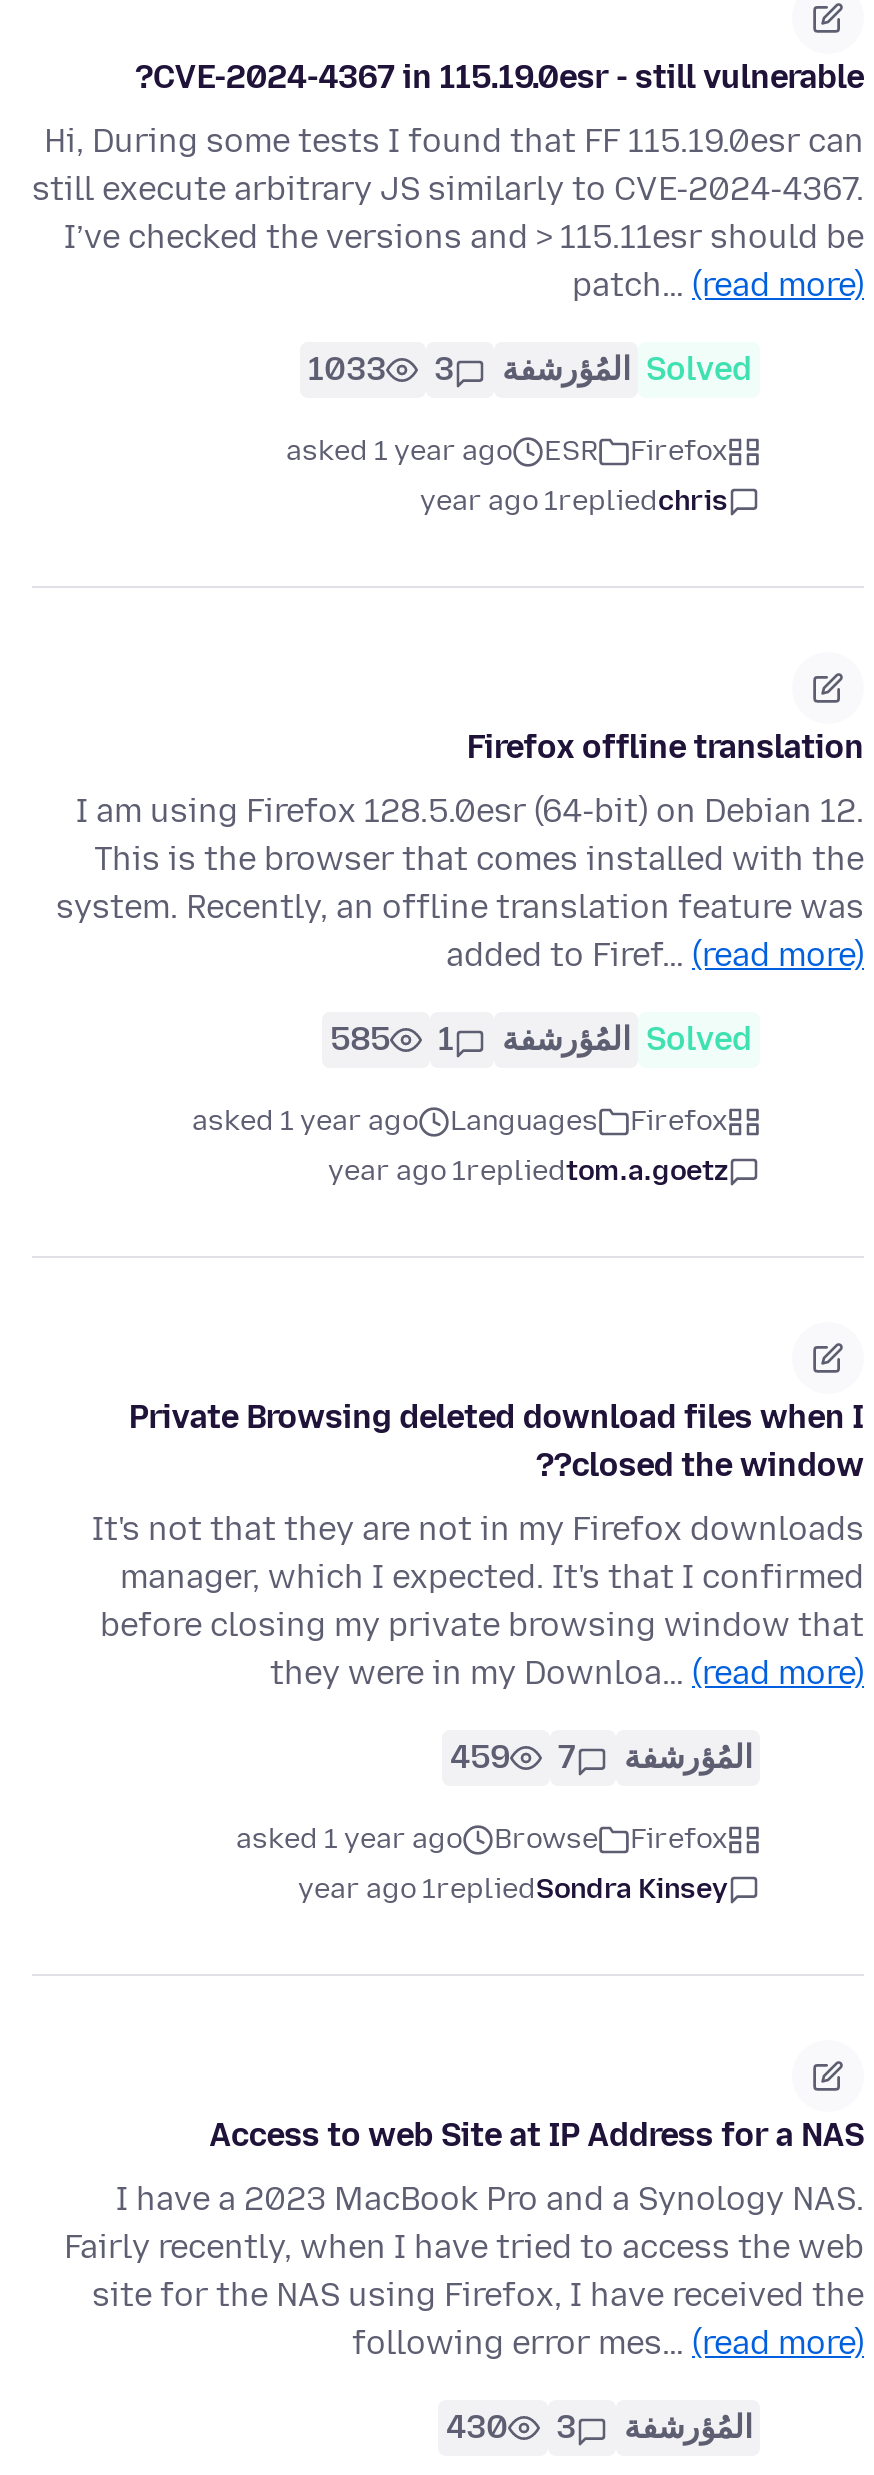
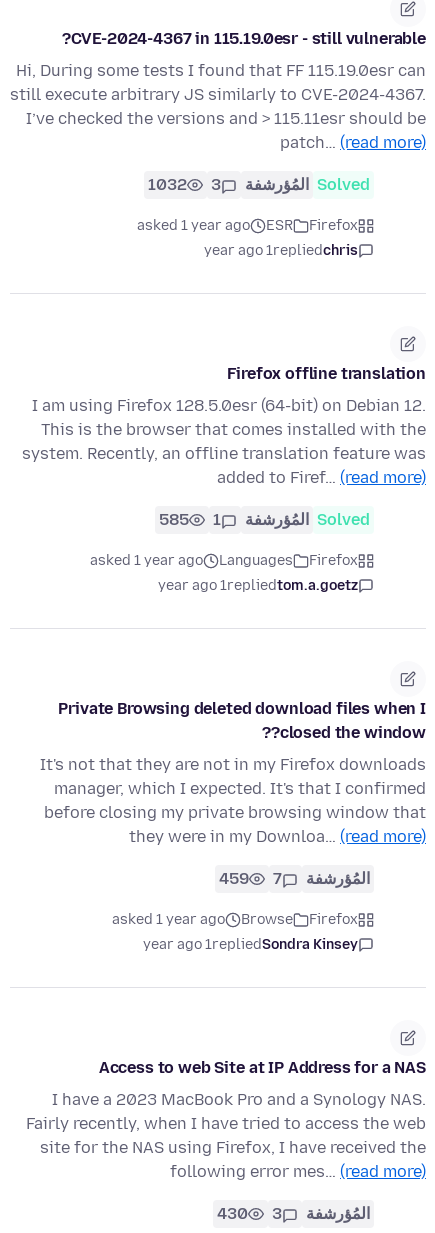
- Solved المُؤرشفة 3 1033
+ Solved المُؤرشفة 3 1032
